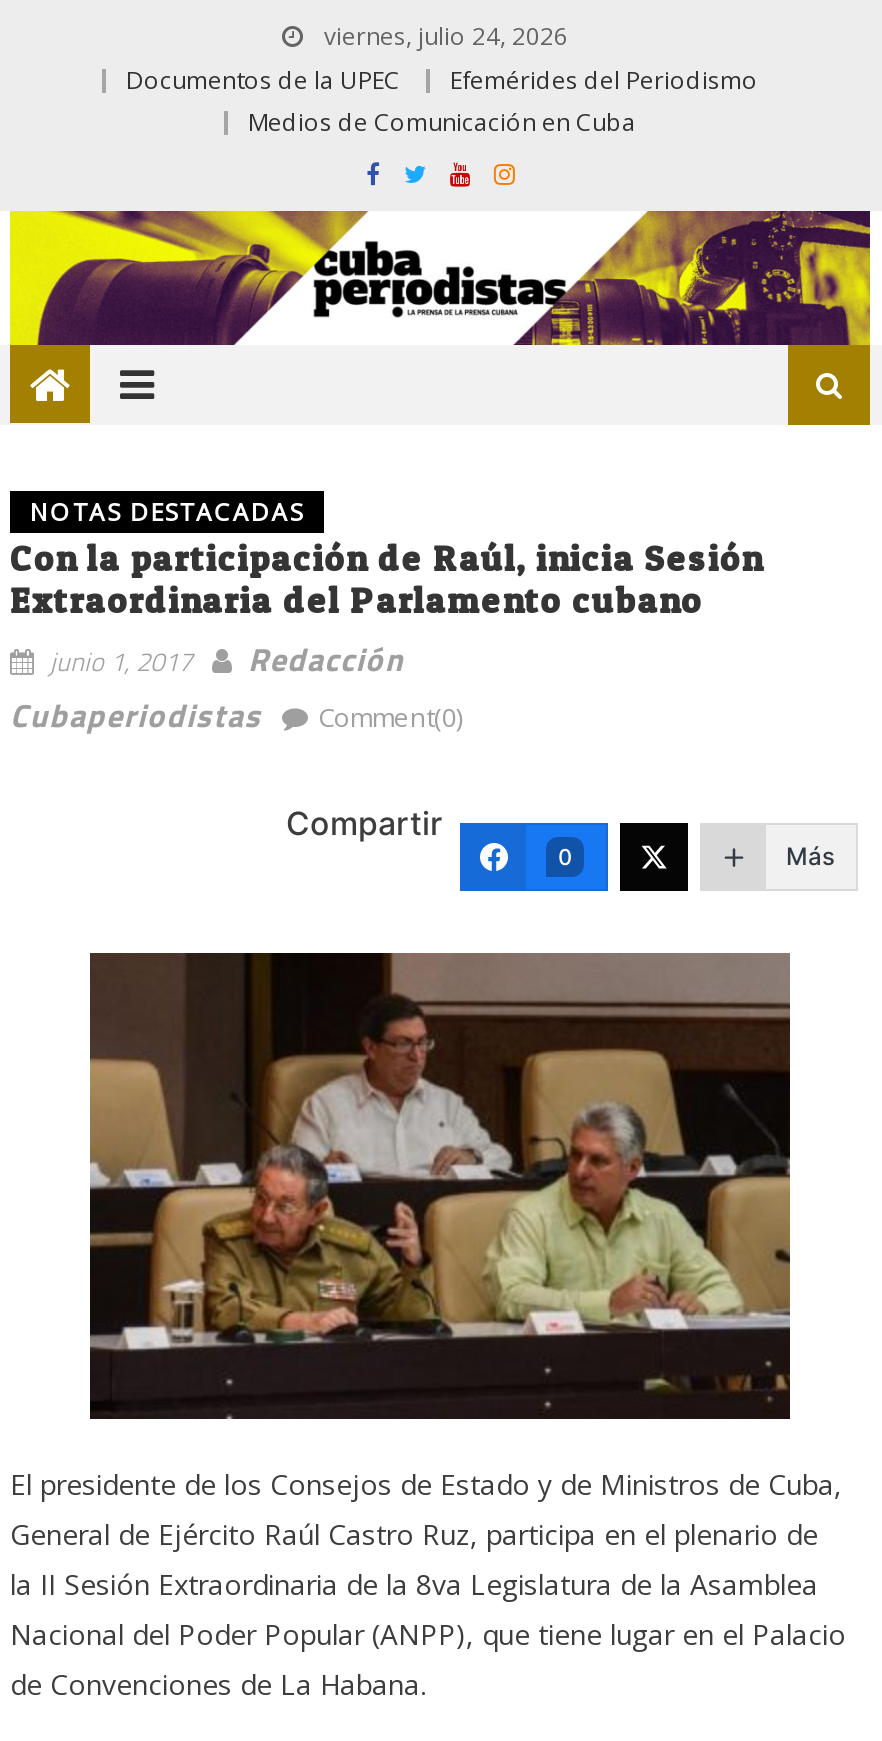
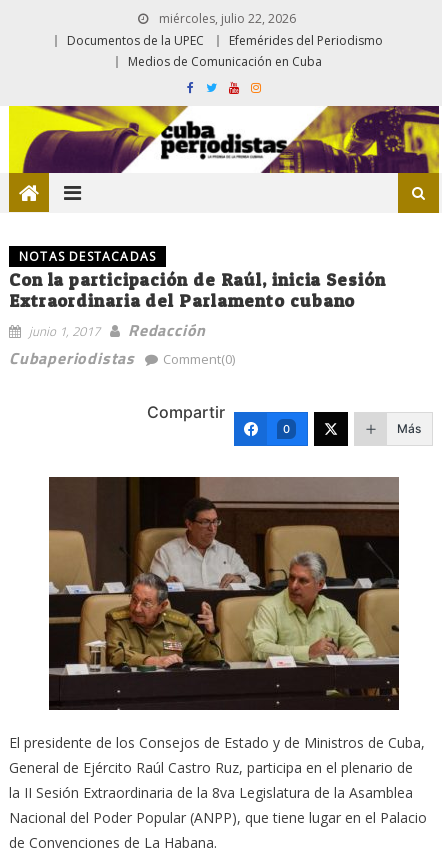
- viernes, julio 24, 2026
+ miércoles, julio 22, 2026
